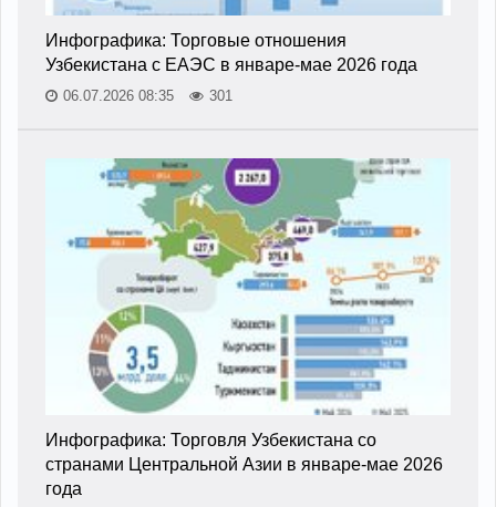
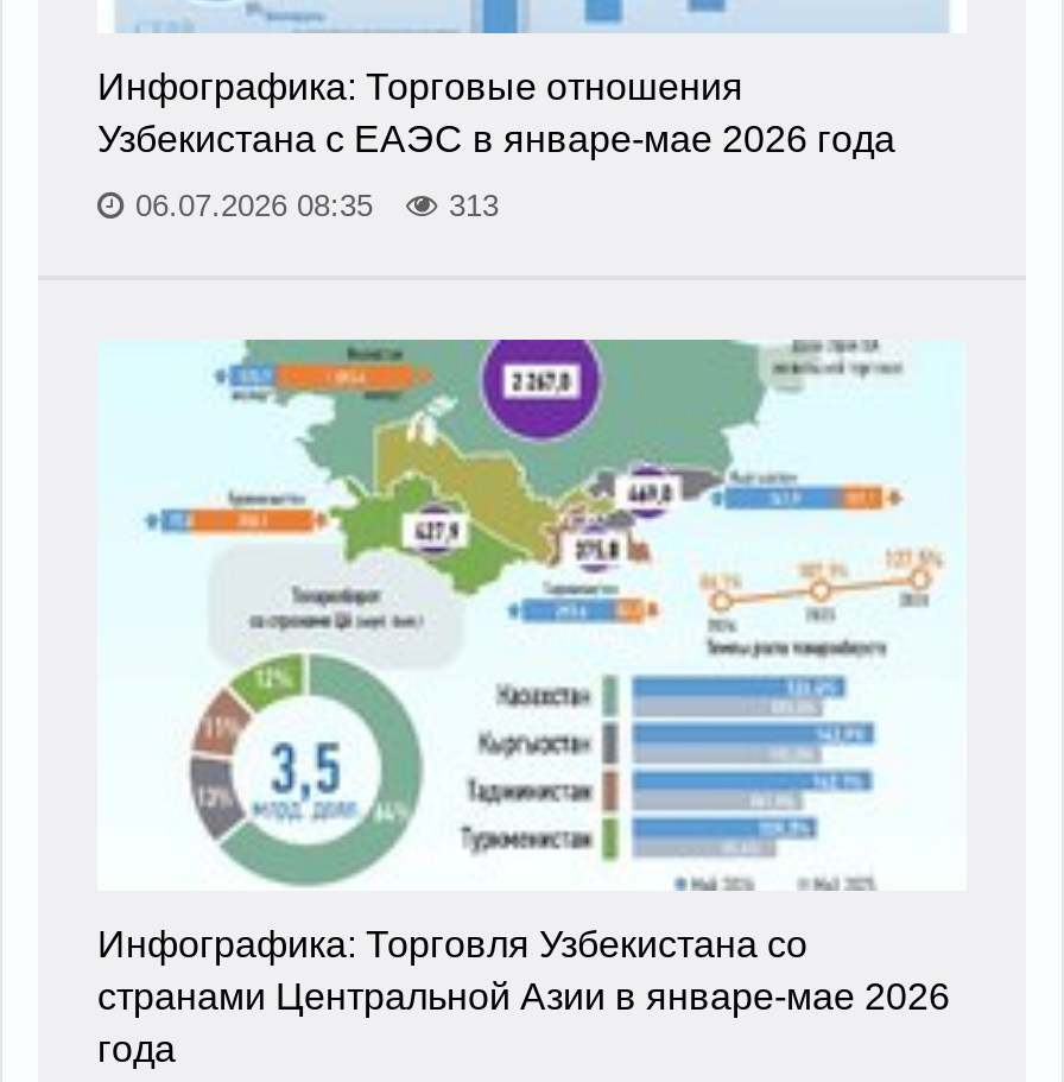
- 06.07.2026 08:35 301
+ 06.07.2026 08:35 313
